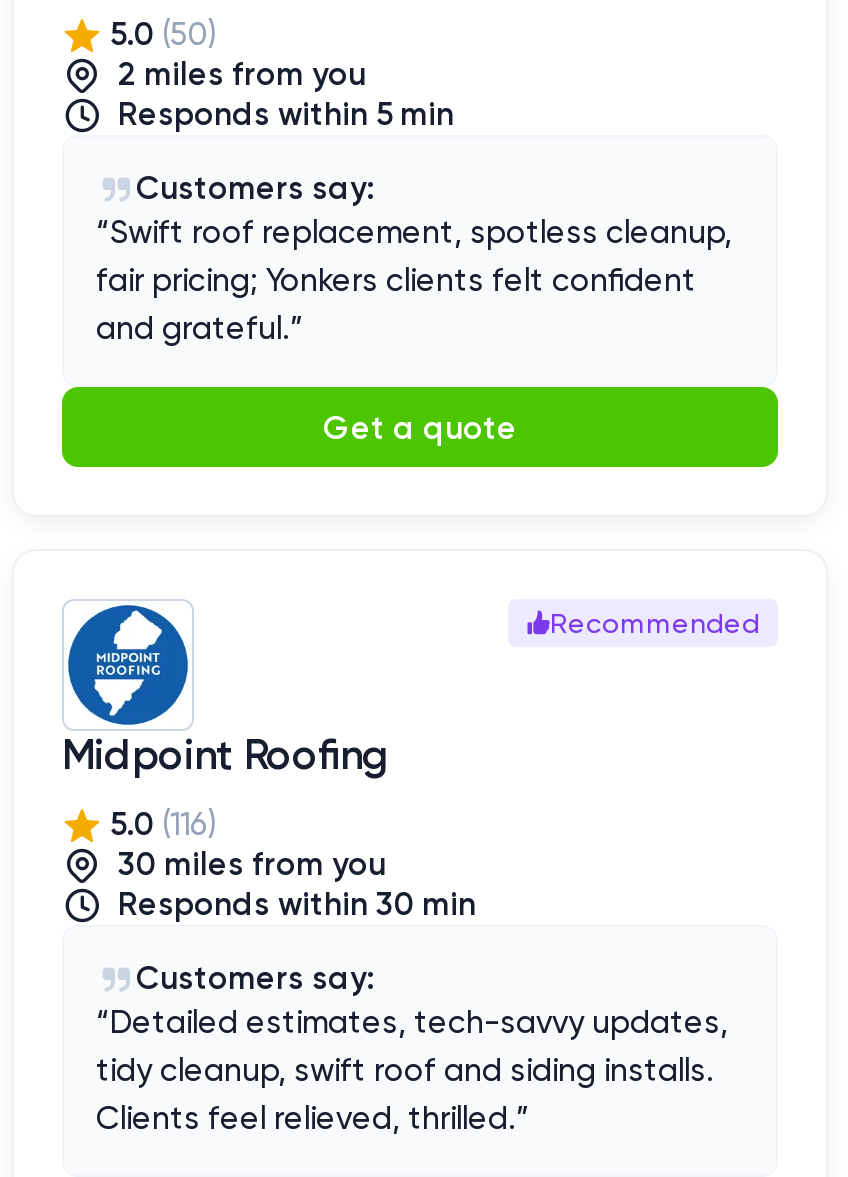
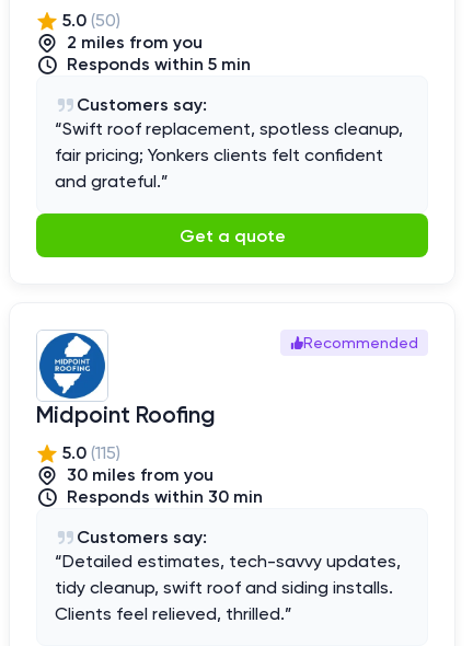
- 5.0 (116)
+ 5.0 (115)
